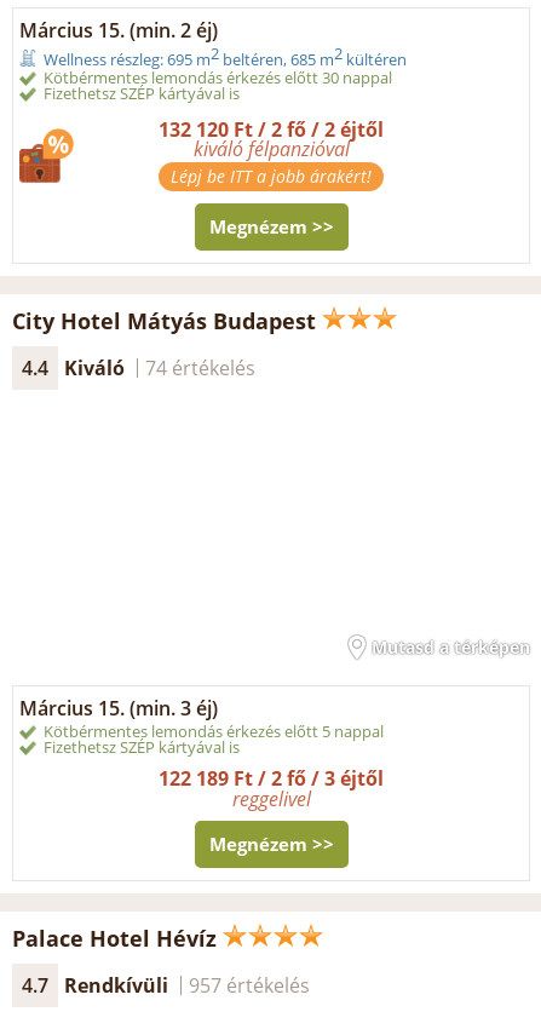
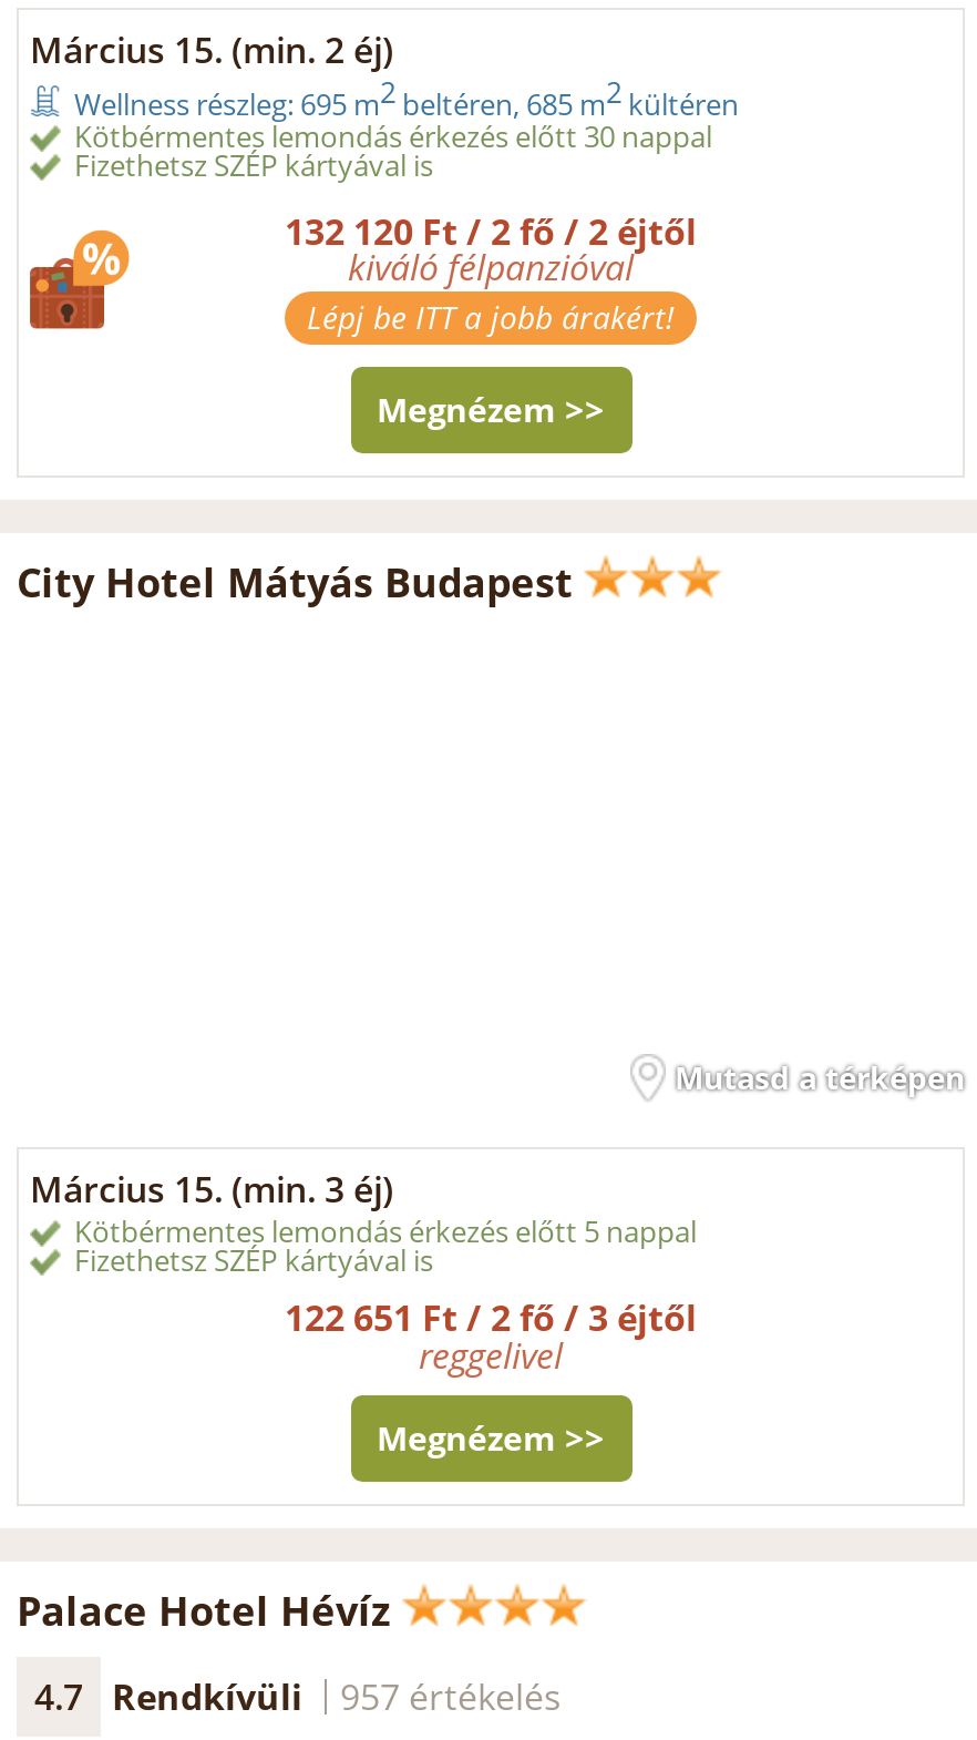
- 4.4 Kiváló
- 74 értékelés

- 122 189 Ft / 2 fő / 3 éjtől
+ 122 651 Ft / 2 fő / 3 éjtől
